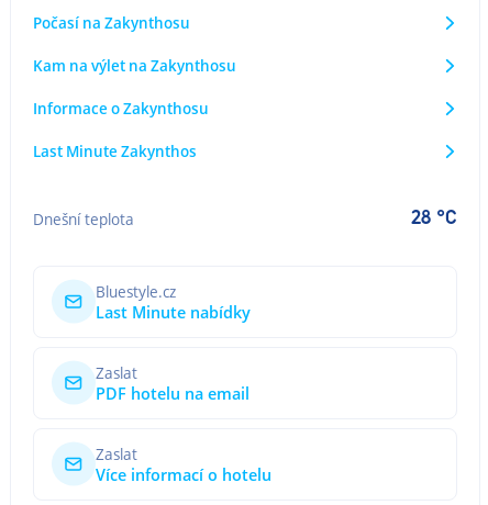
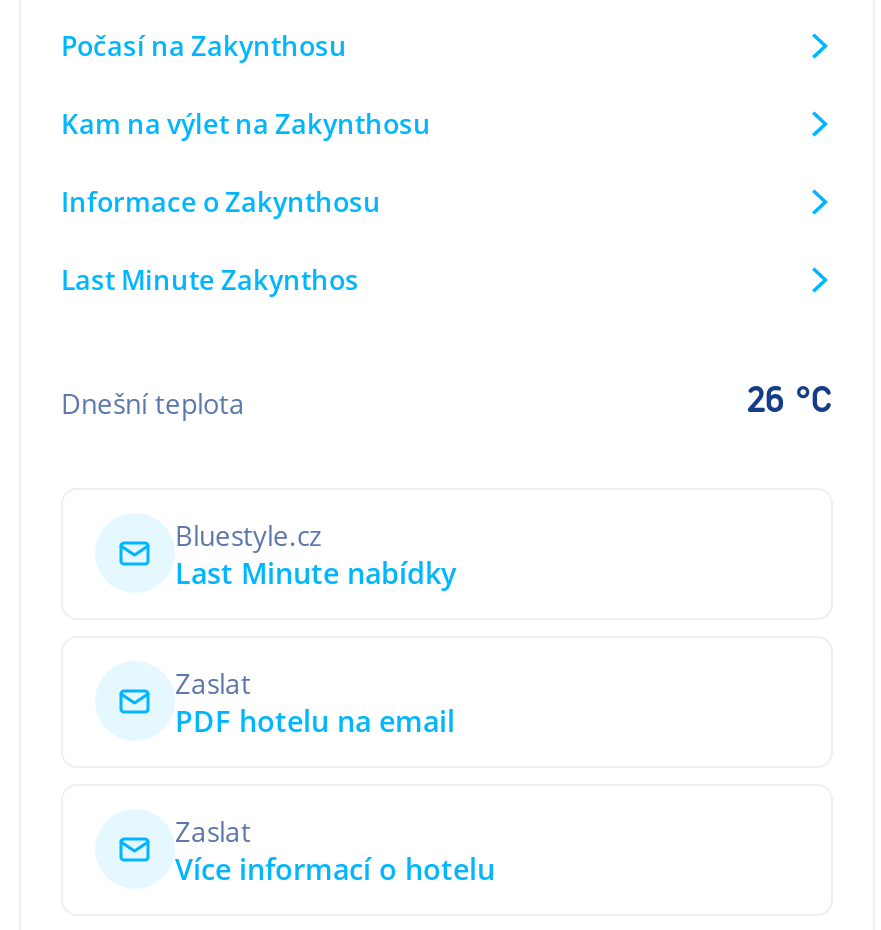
- 28 °C
+ 26 °C
